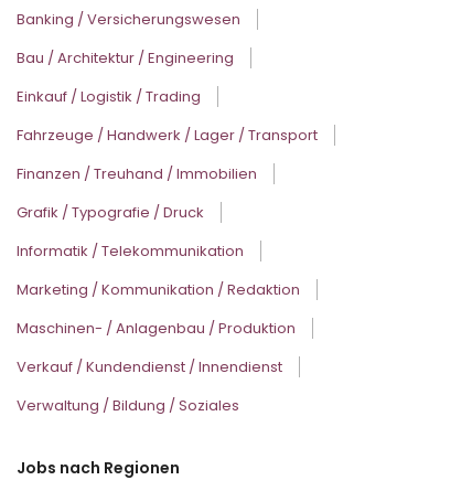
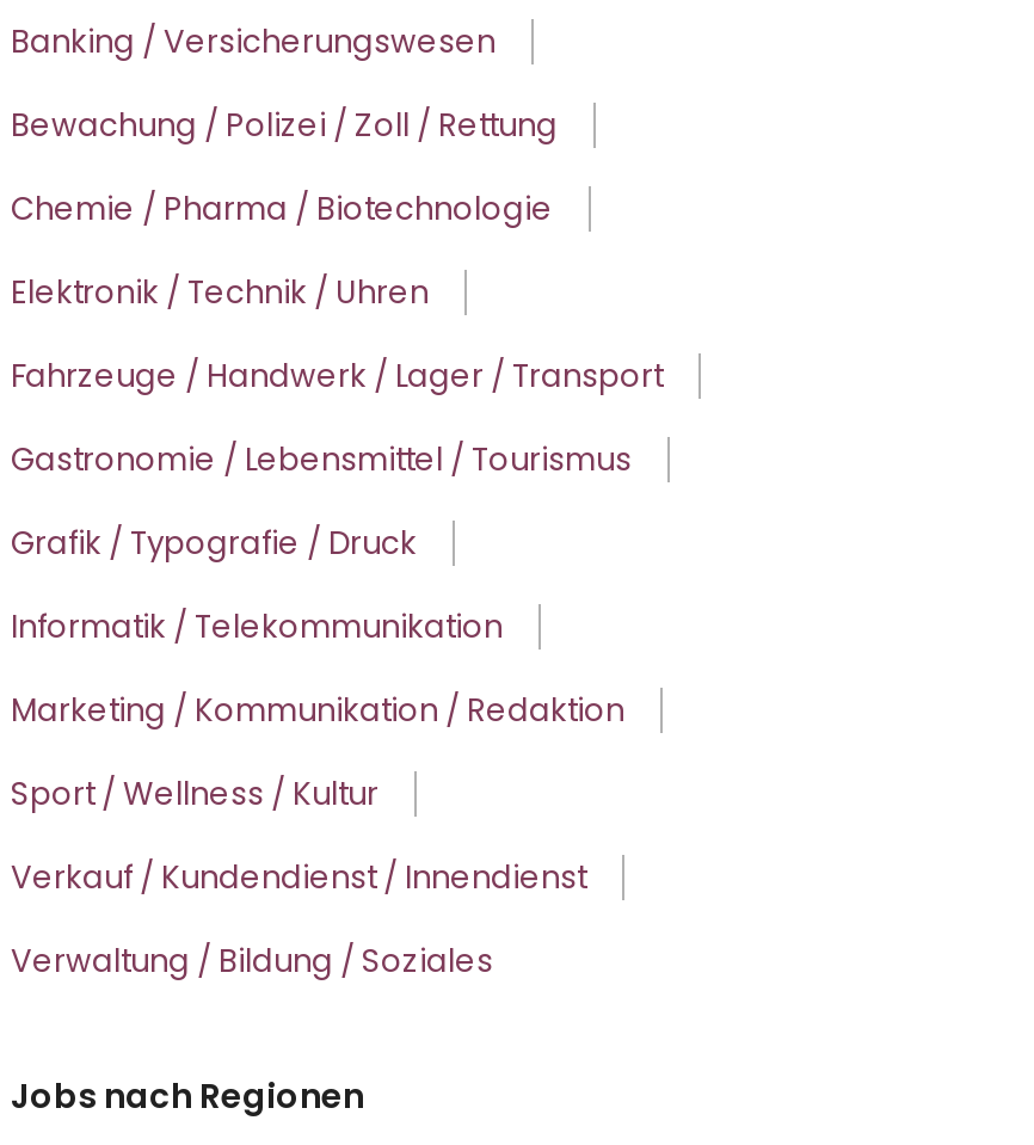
- Bau / Architektur / Engineering
- Einkauf / Logistik / Trading
+ Bewachung / Polizei / Zoll / Rettung
+ Chemie / Pharma / Biotechnologie
+ Elektronik / Technik / Uhren

- Finanzen / Treuhand / Immobilien
+ Gastronomie / Lebensmittel / Tourismus

- Maschinen- / Anlagenbau / Produktion
+ Sport / Wellness / Kultur
